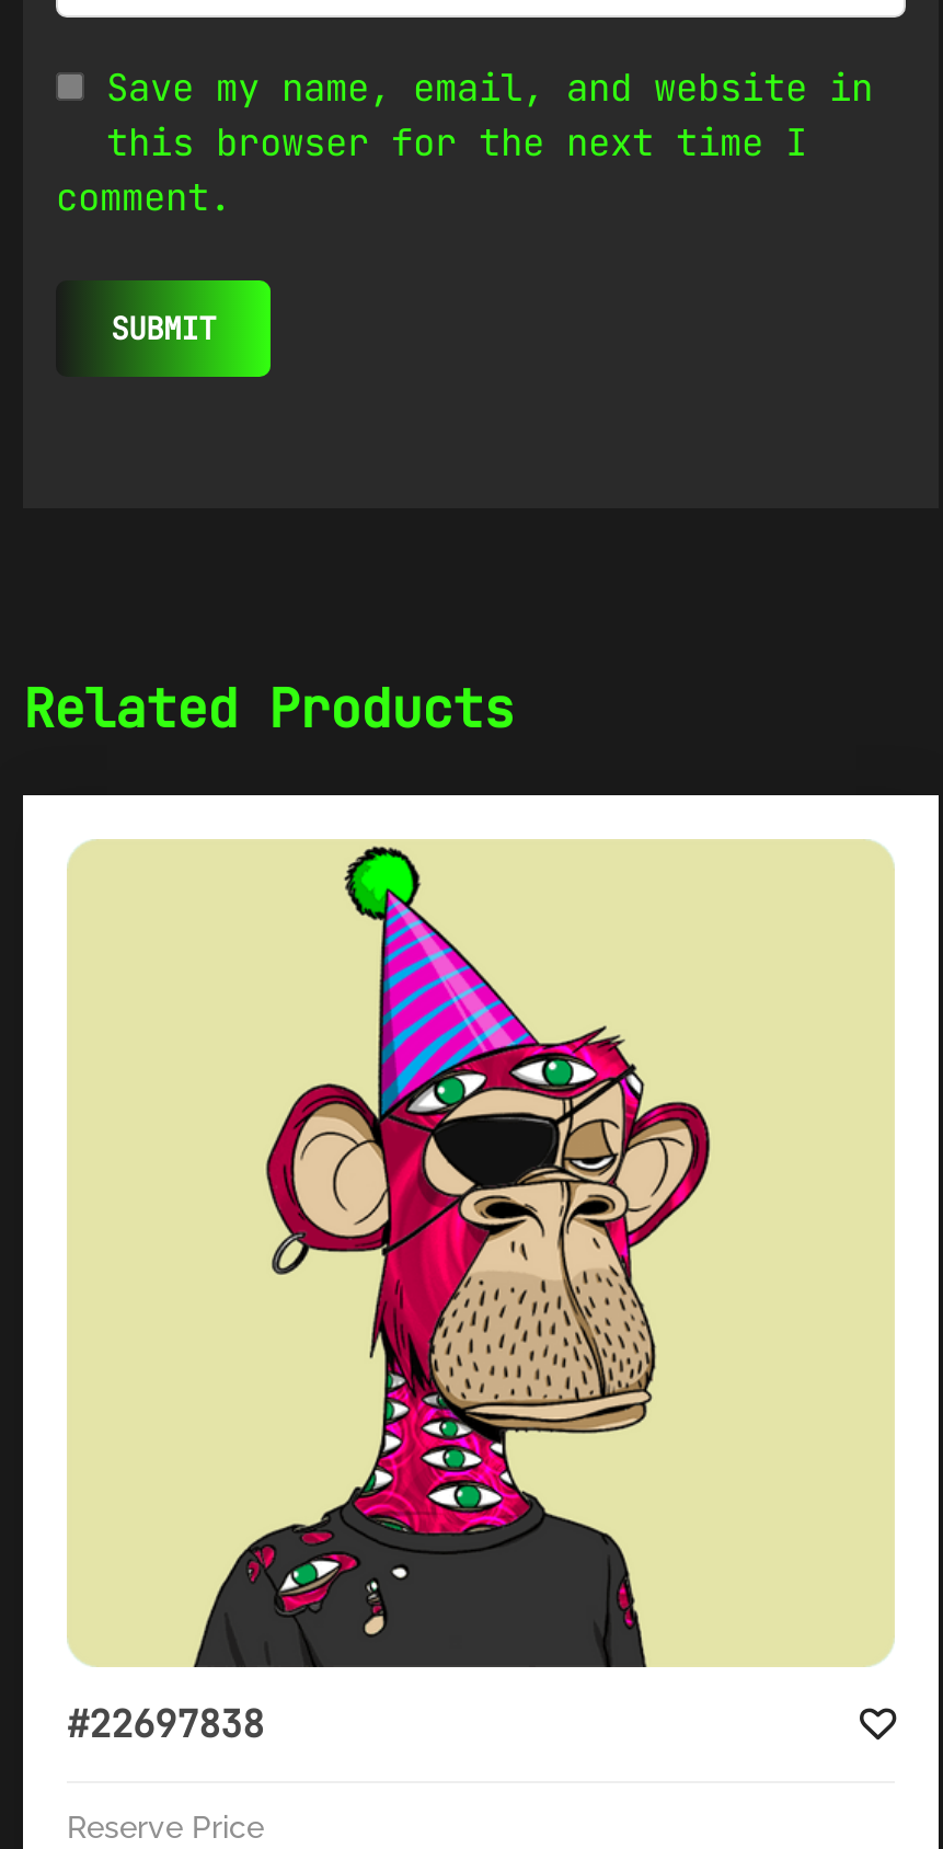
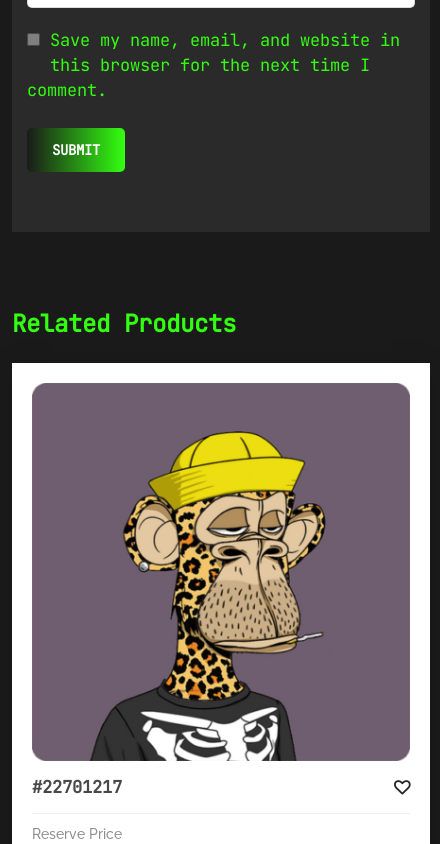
- [image]
- #22697838
+ [image]
+ #22701217
